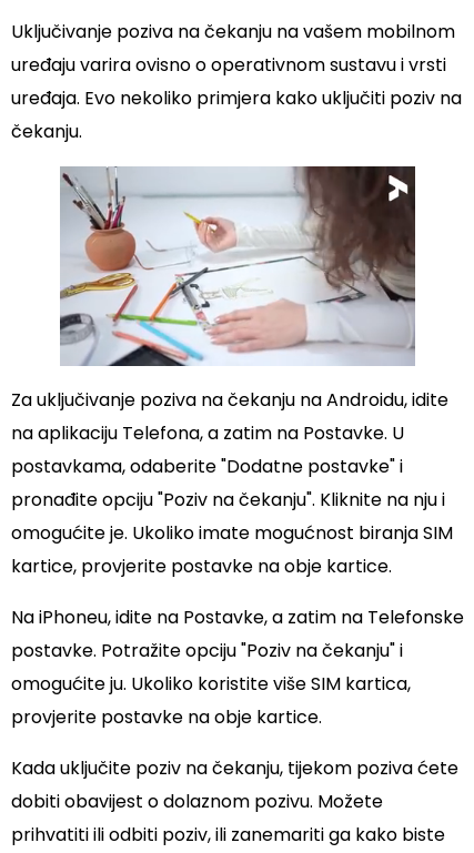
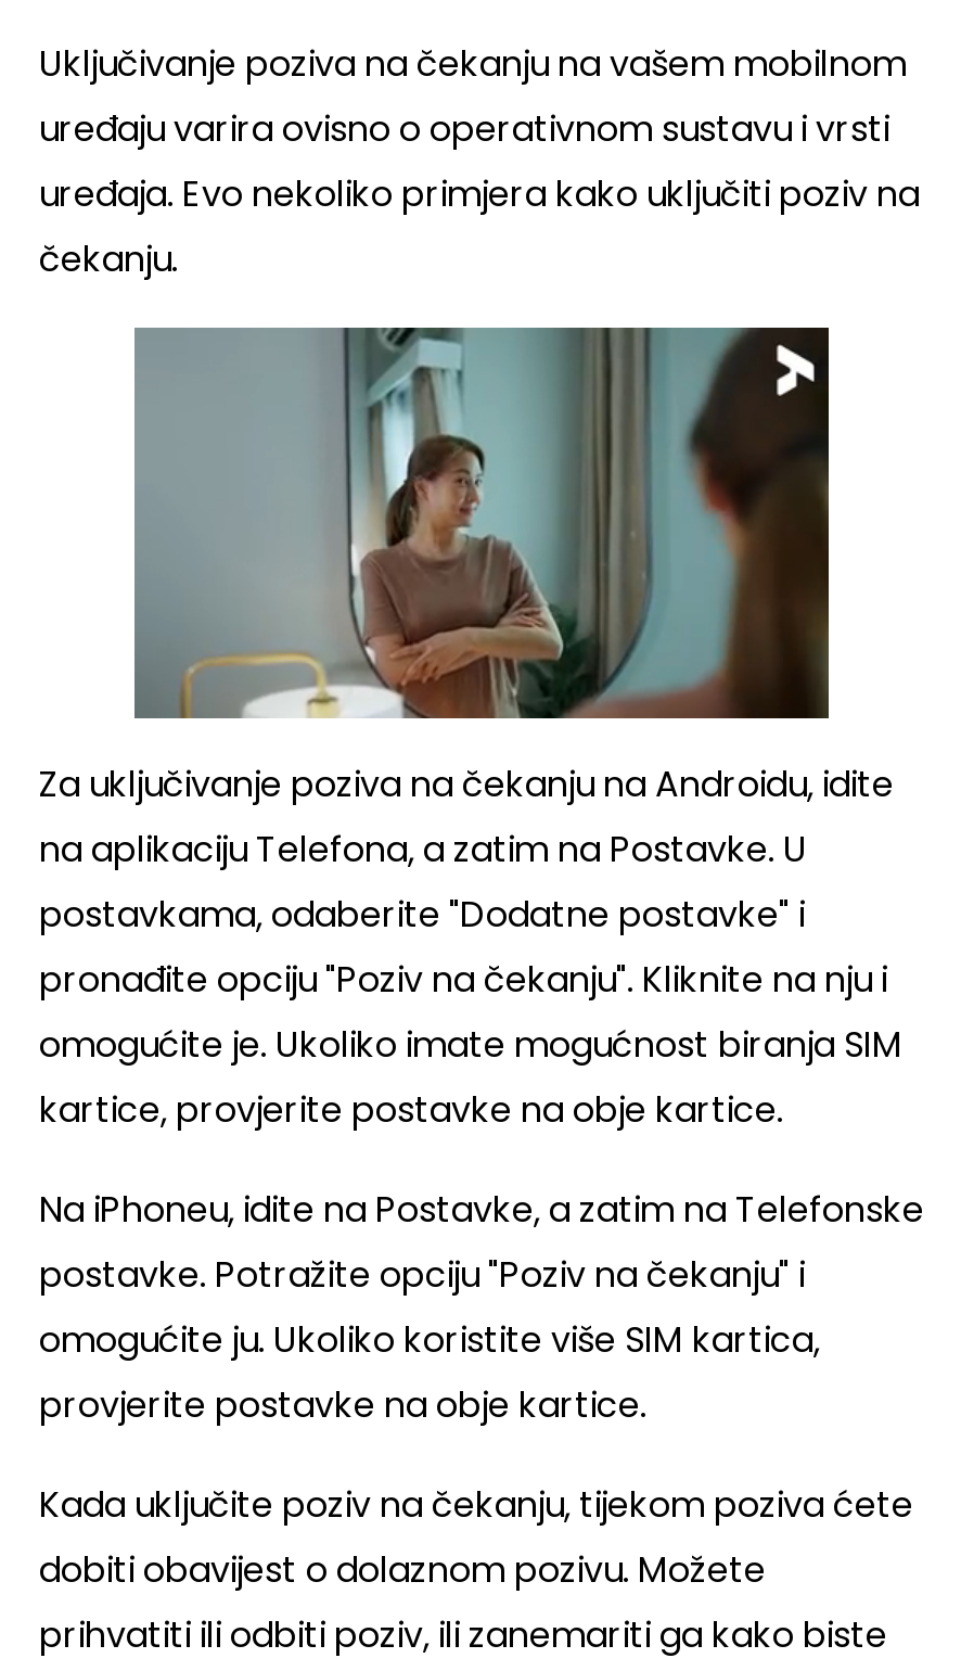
- [image]
+ [image]
